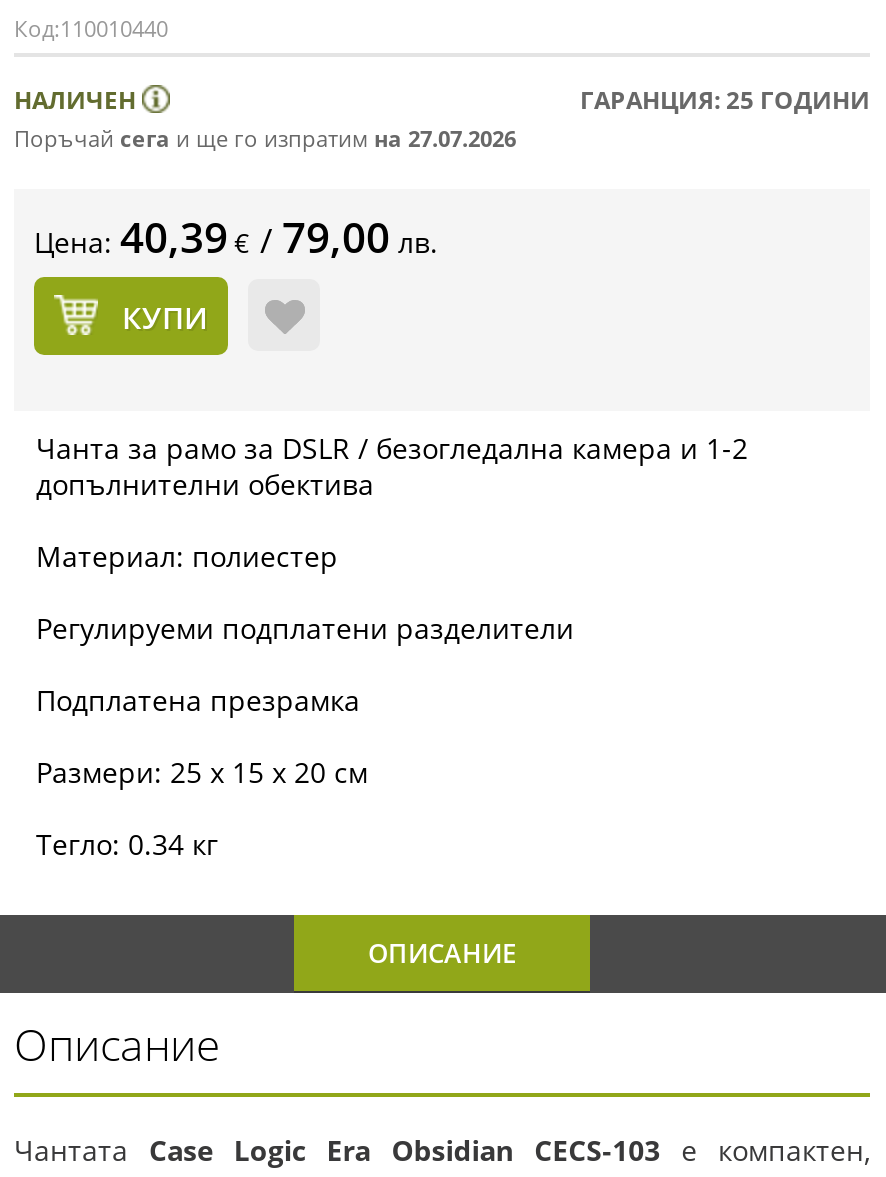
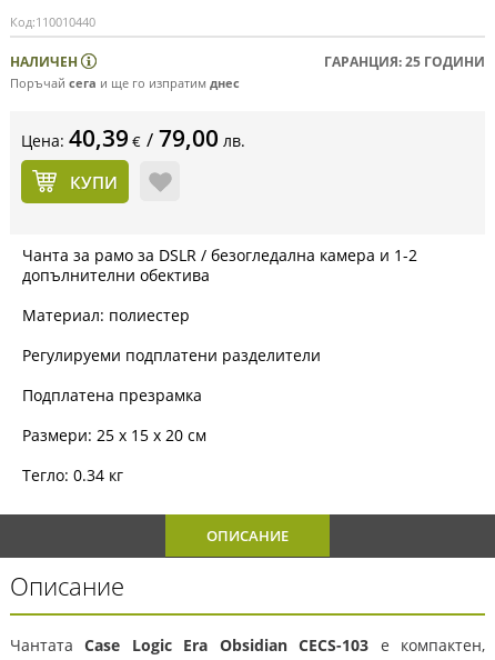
- Поръчай сега и ще го изпратим на 27.07.2026
+ Поръчай сега и ще го изпратим днес
